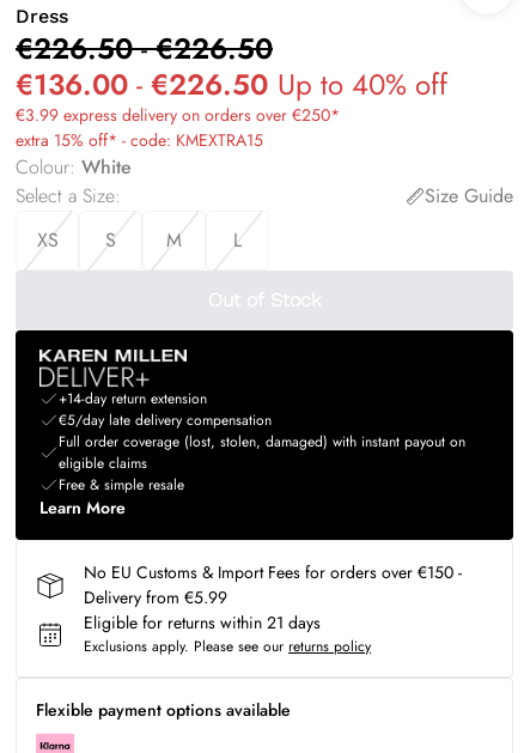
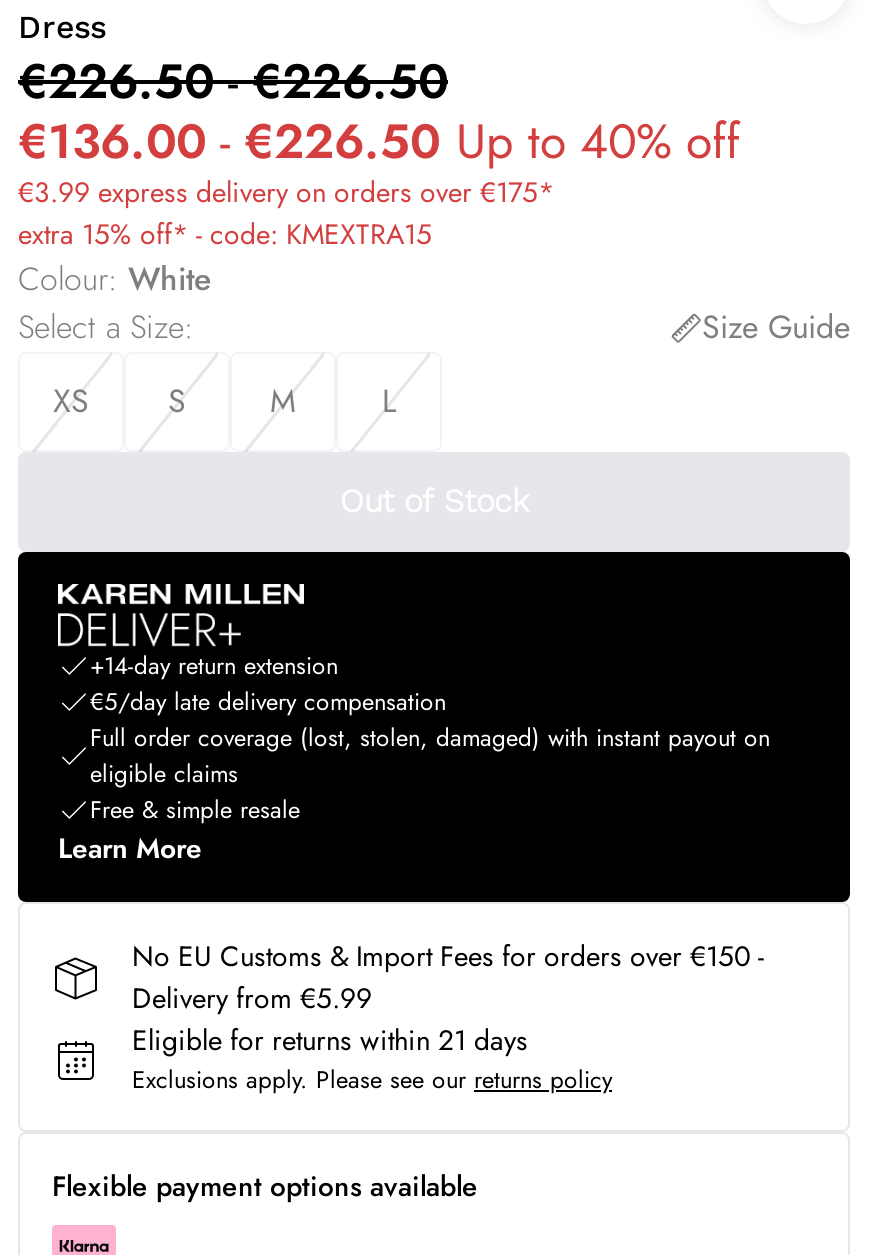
- €3.99 express delivery on orders over €250*
+ €3.99 express delivery on orders over €175*
